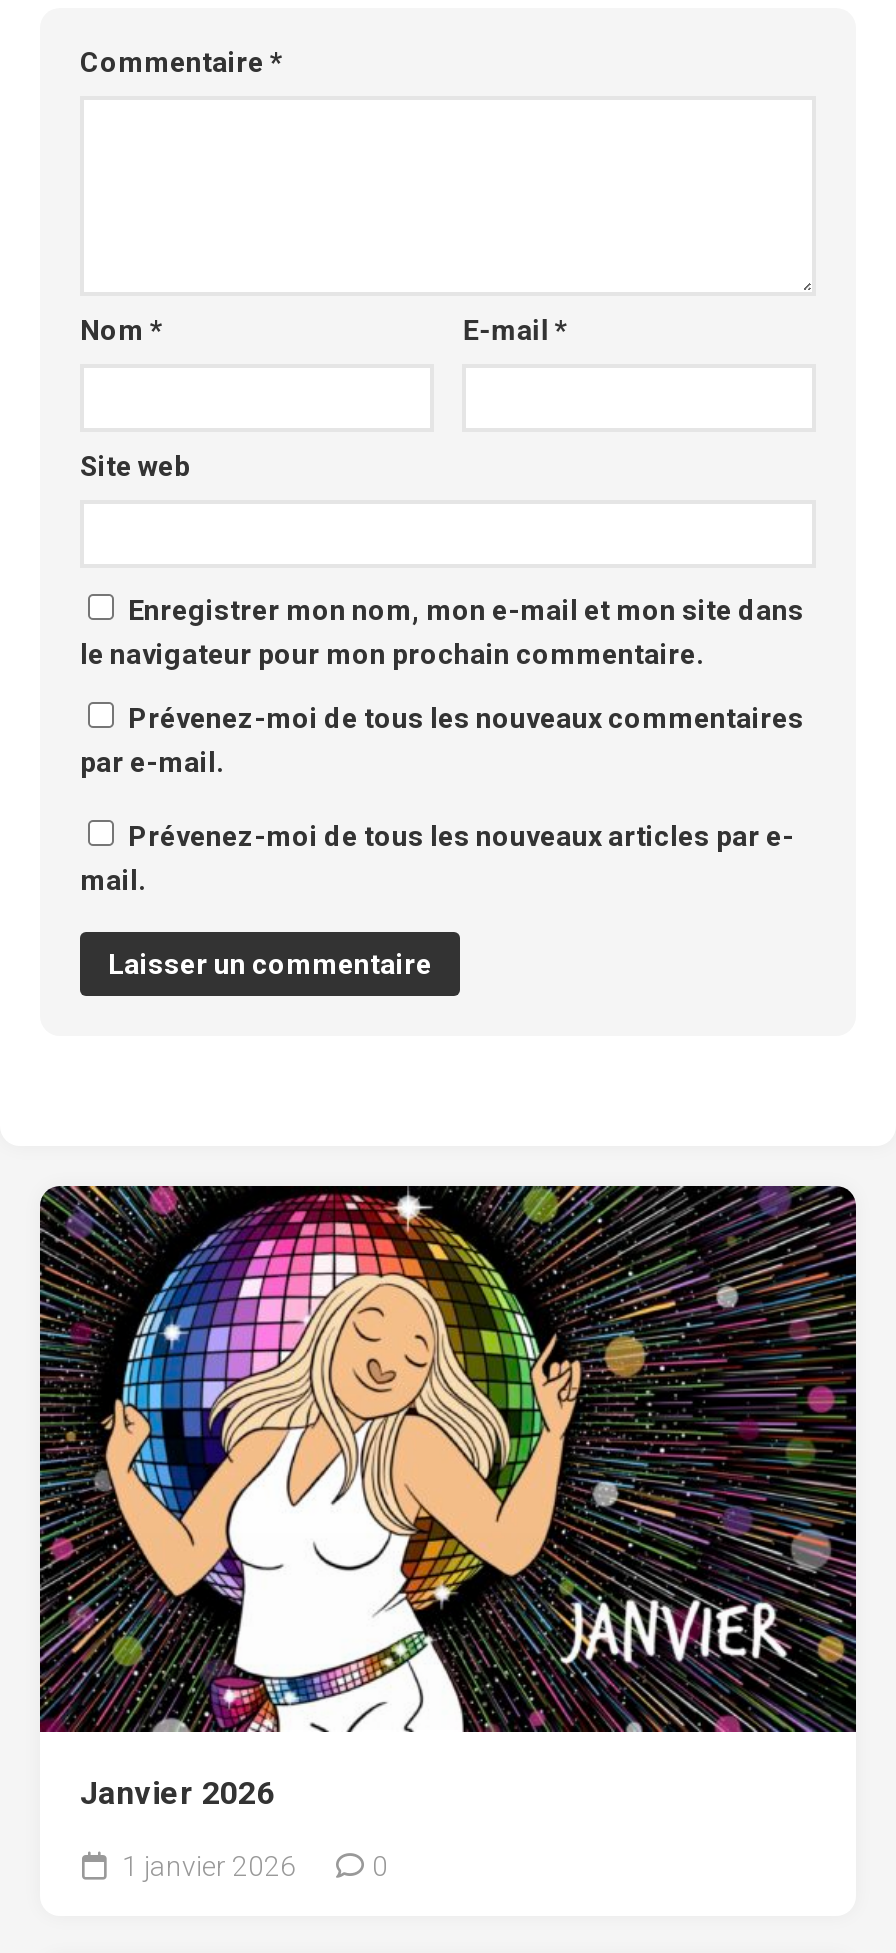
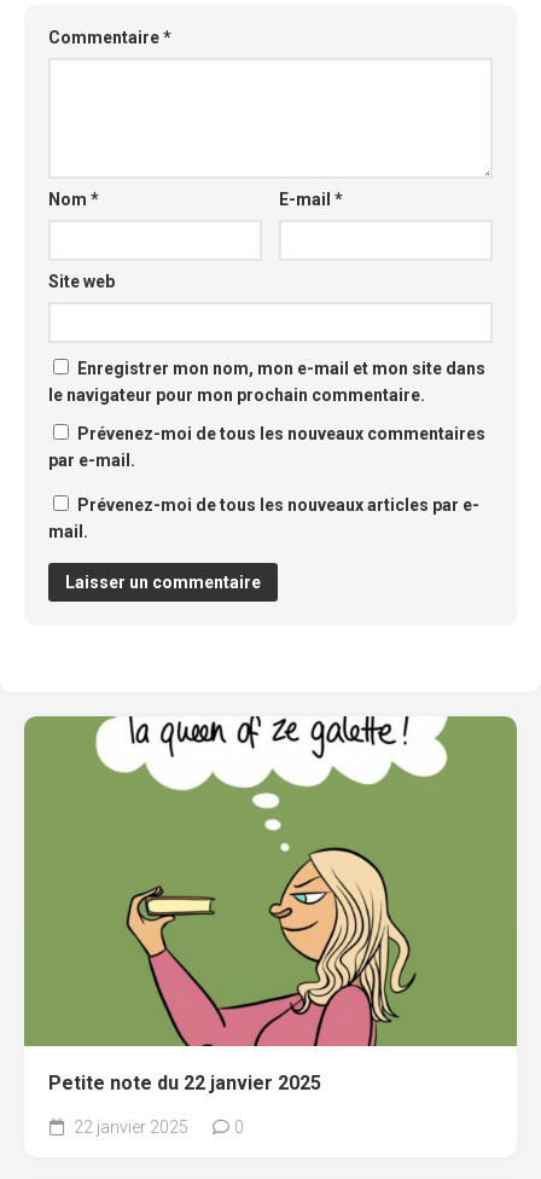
- [image]
- Janvier 2026
+ [image]
+ Petite note du 22 janvier 2025

- 1 janvier 2026
+ 22 janvier 2025
